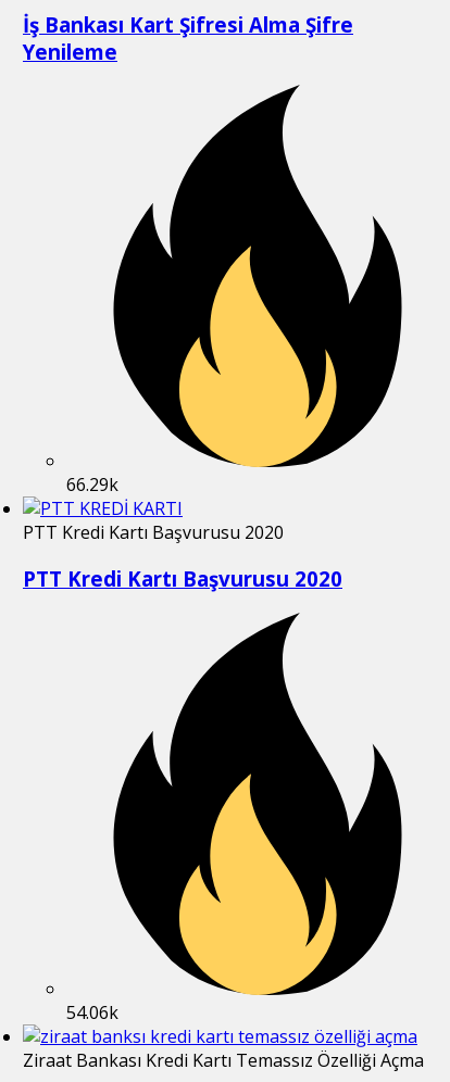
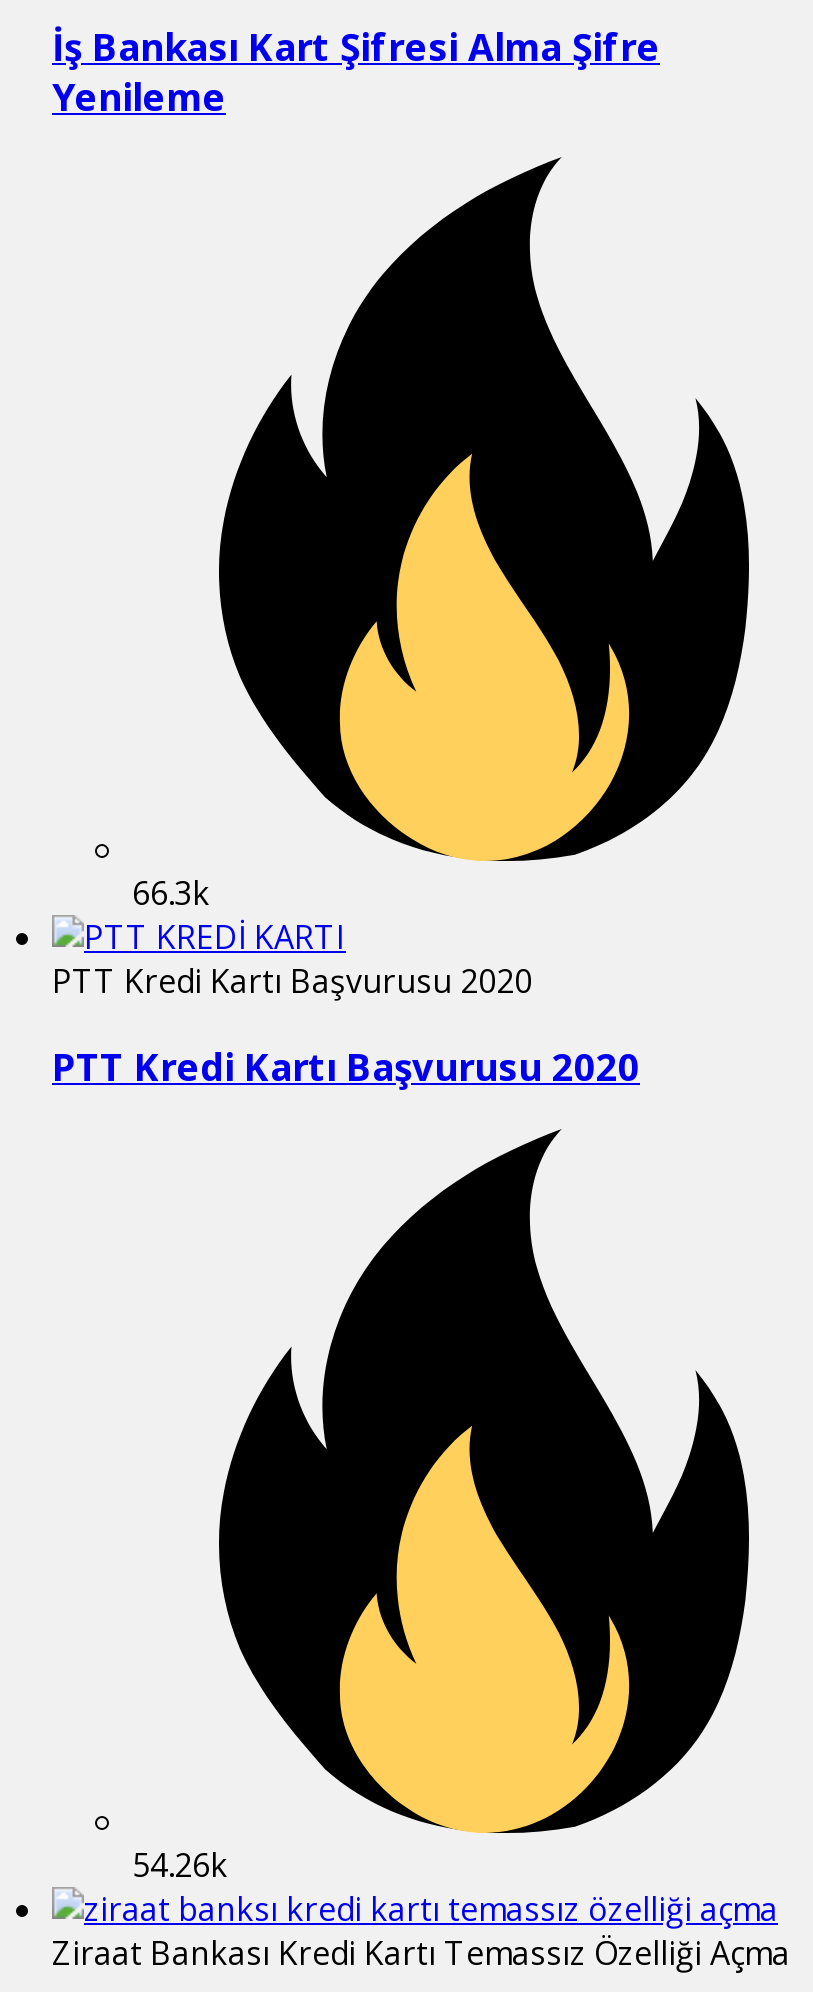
- 66.29k
+ 66.3k

- 54.06k
+ 54.26k
